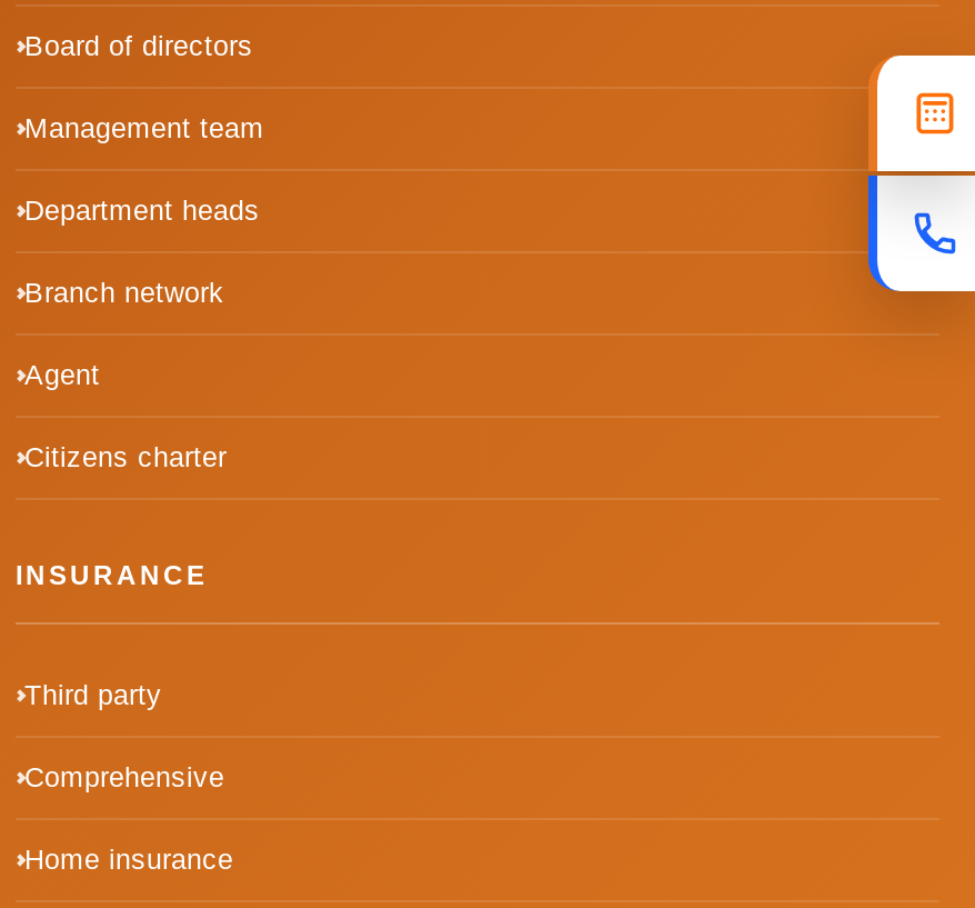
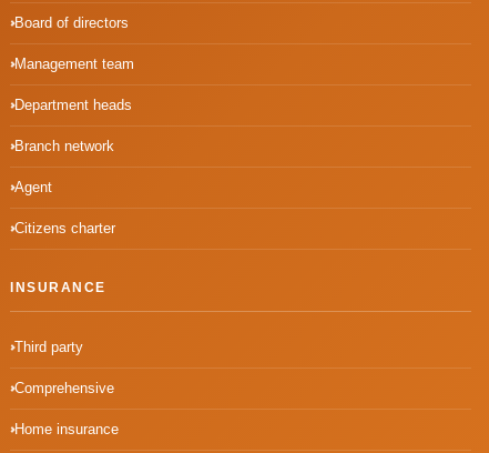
- [image]
